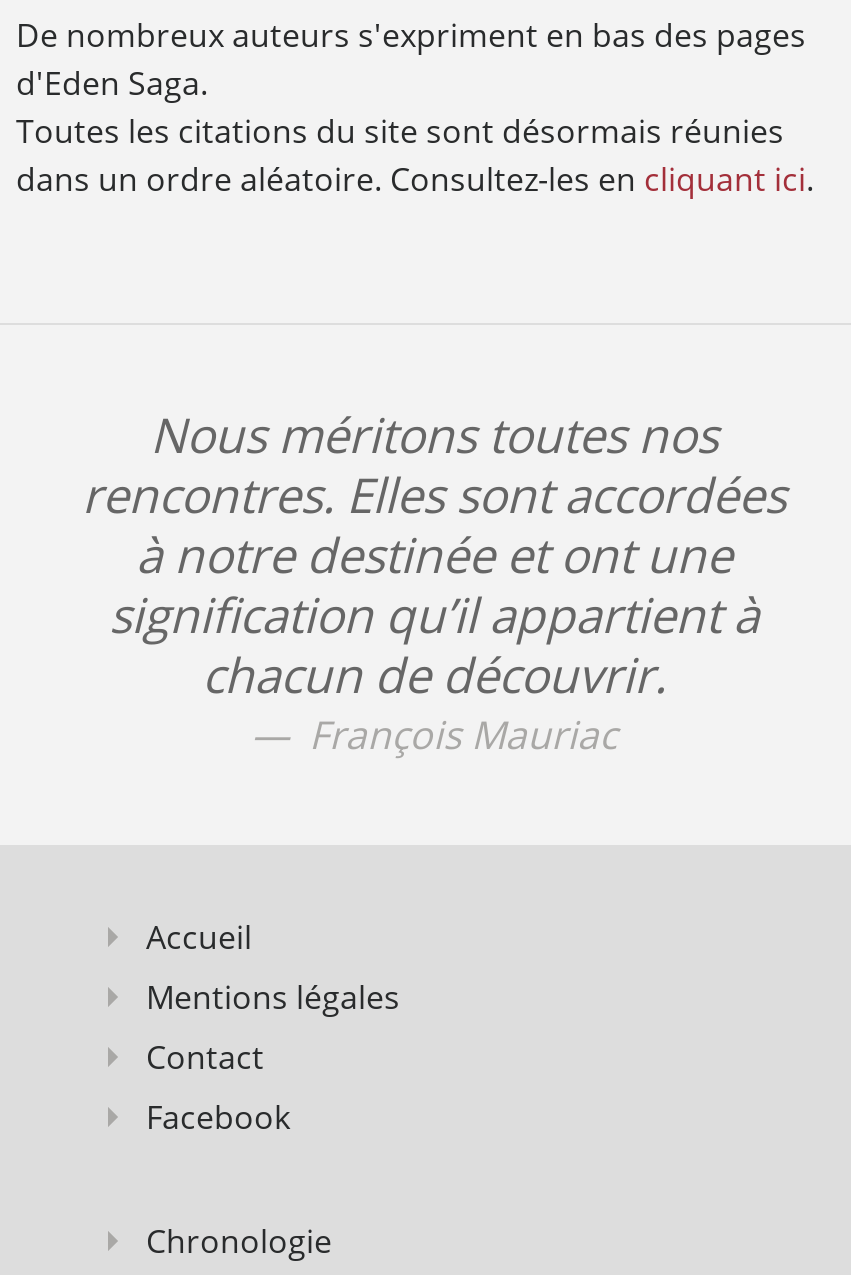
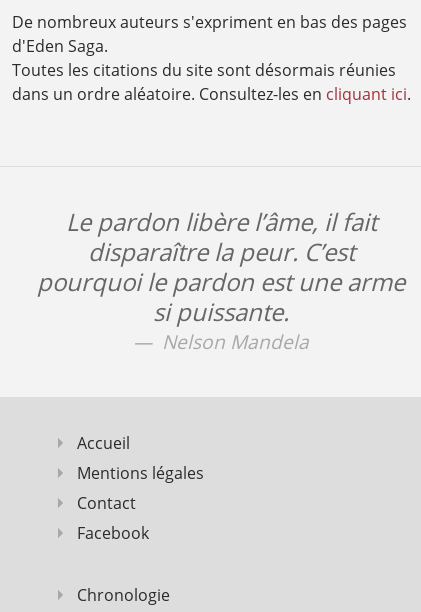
- Nous méritons toutes nos
- rencontres. Elles sont accordées
- à notre destinée et ont une
- signification qu’il appartient à
- chacun de découvrir.
- François Mauriac
+ Le pardon libère l’âme, il fait
+ disparaître la peur. C’est
+ pourquoi le pardon est une arme
+ si puissante.
+ Nelson Mandela
